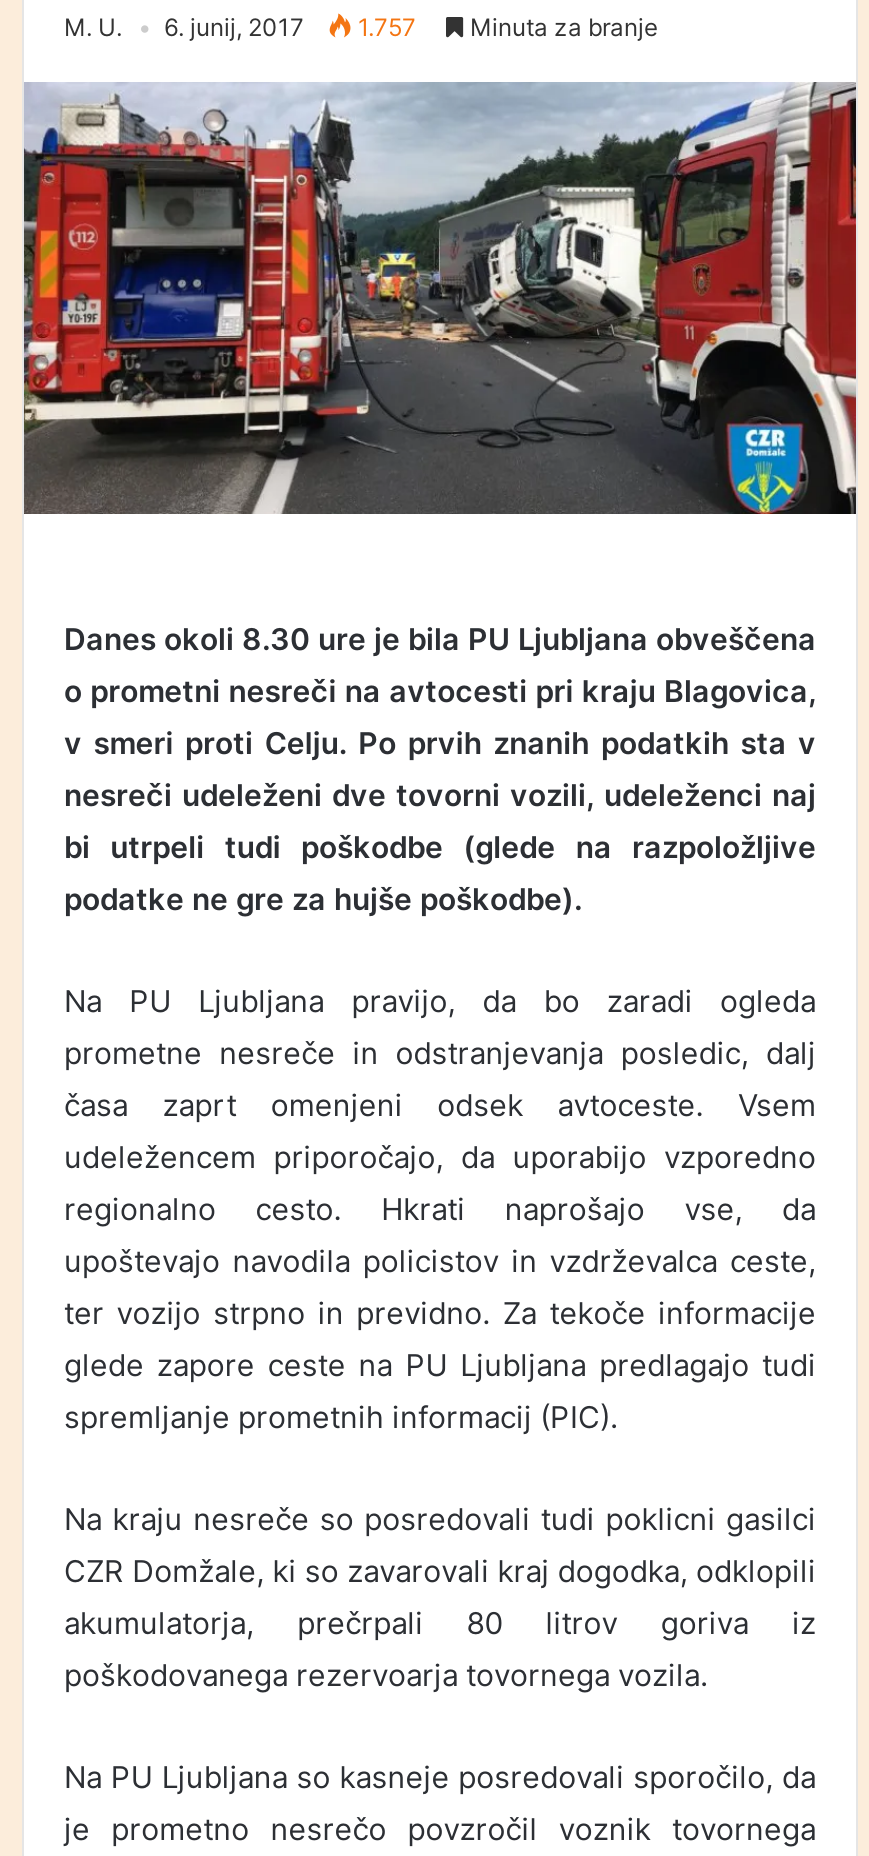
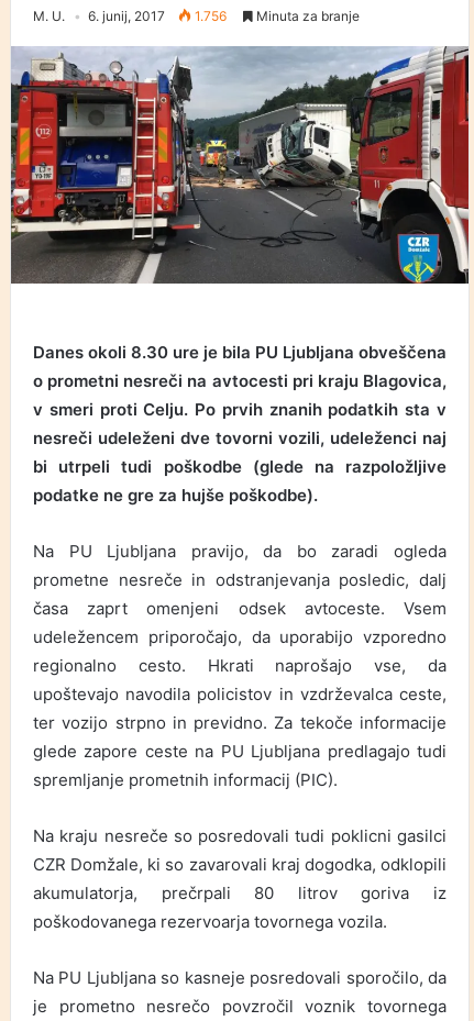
- M. U. 6. junij, 2017 1.757 Minuta za branje
+ M. U. 6. junij, 2017 1.756 Minuta za branje
